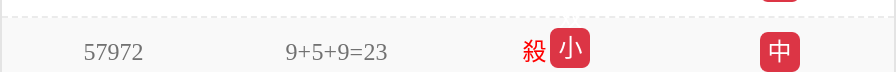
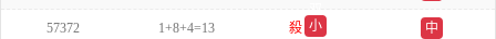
- 57972
+ 57372

- 9+5+9=23
+ 1+8+4=13
